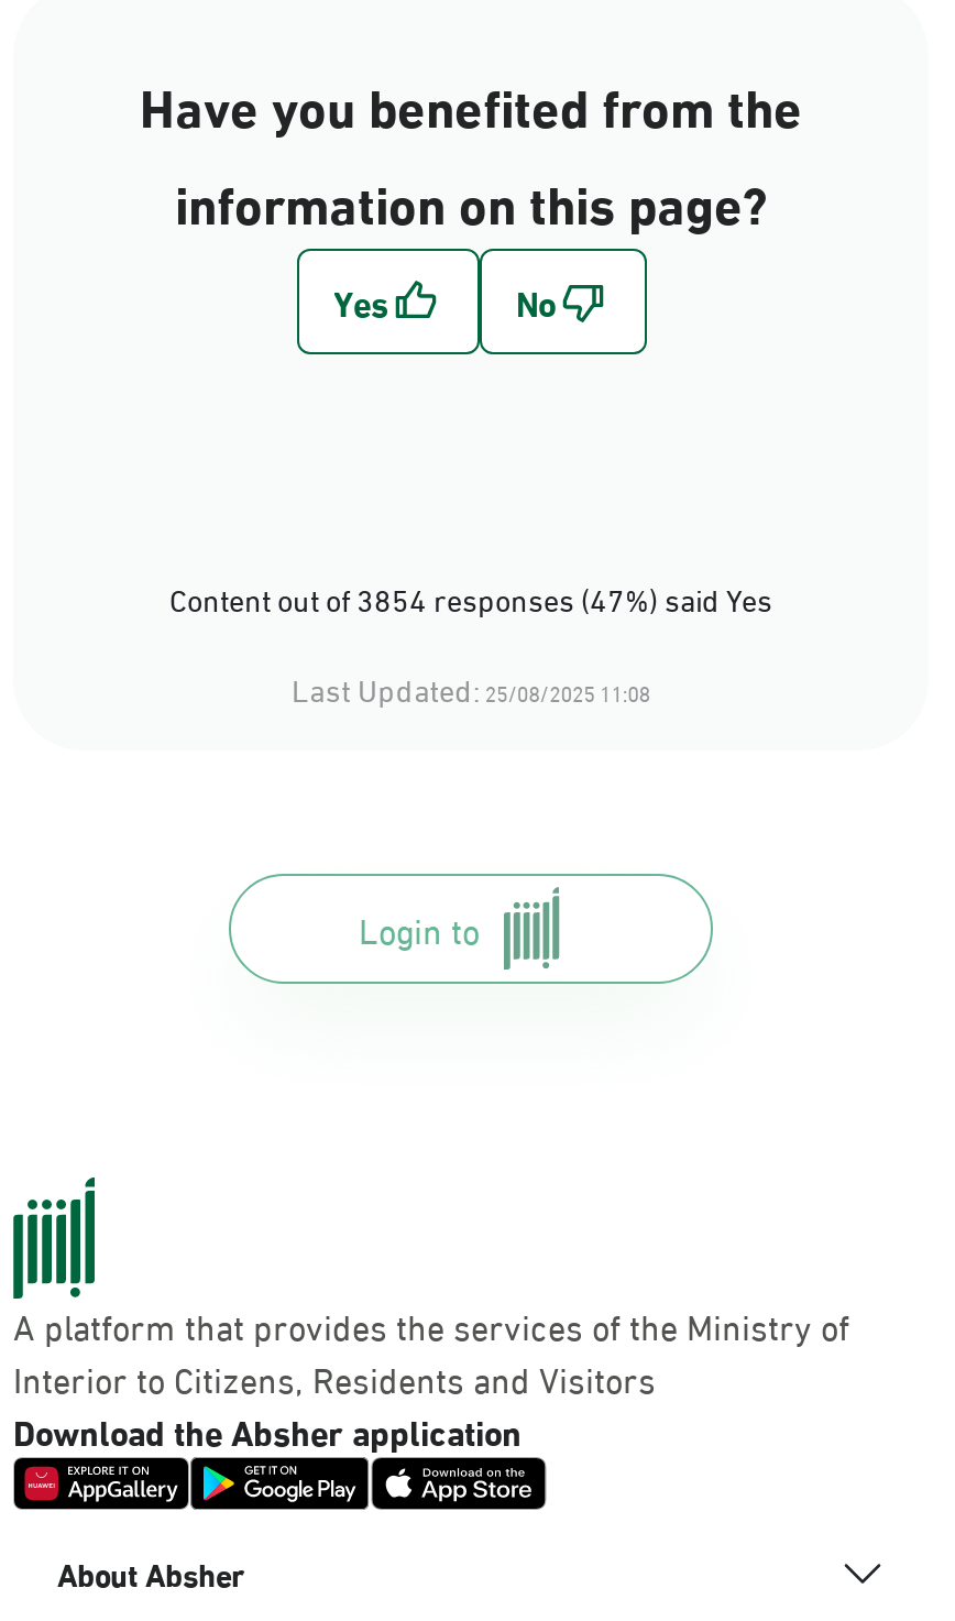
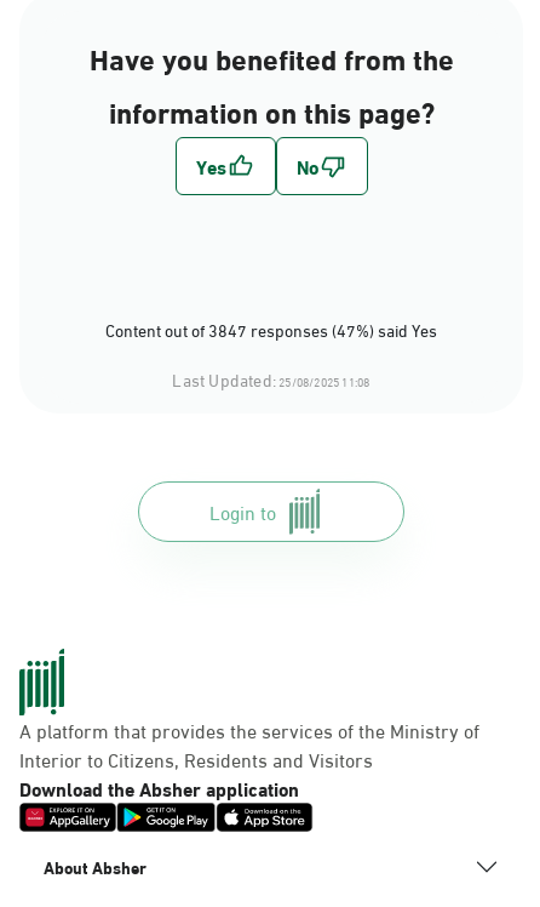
- Content out of 3854 responses (47%) said Yes
+ Content out of 3847 responses (47%) said Yes
